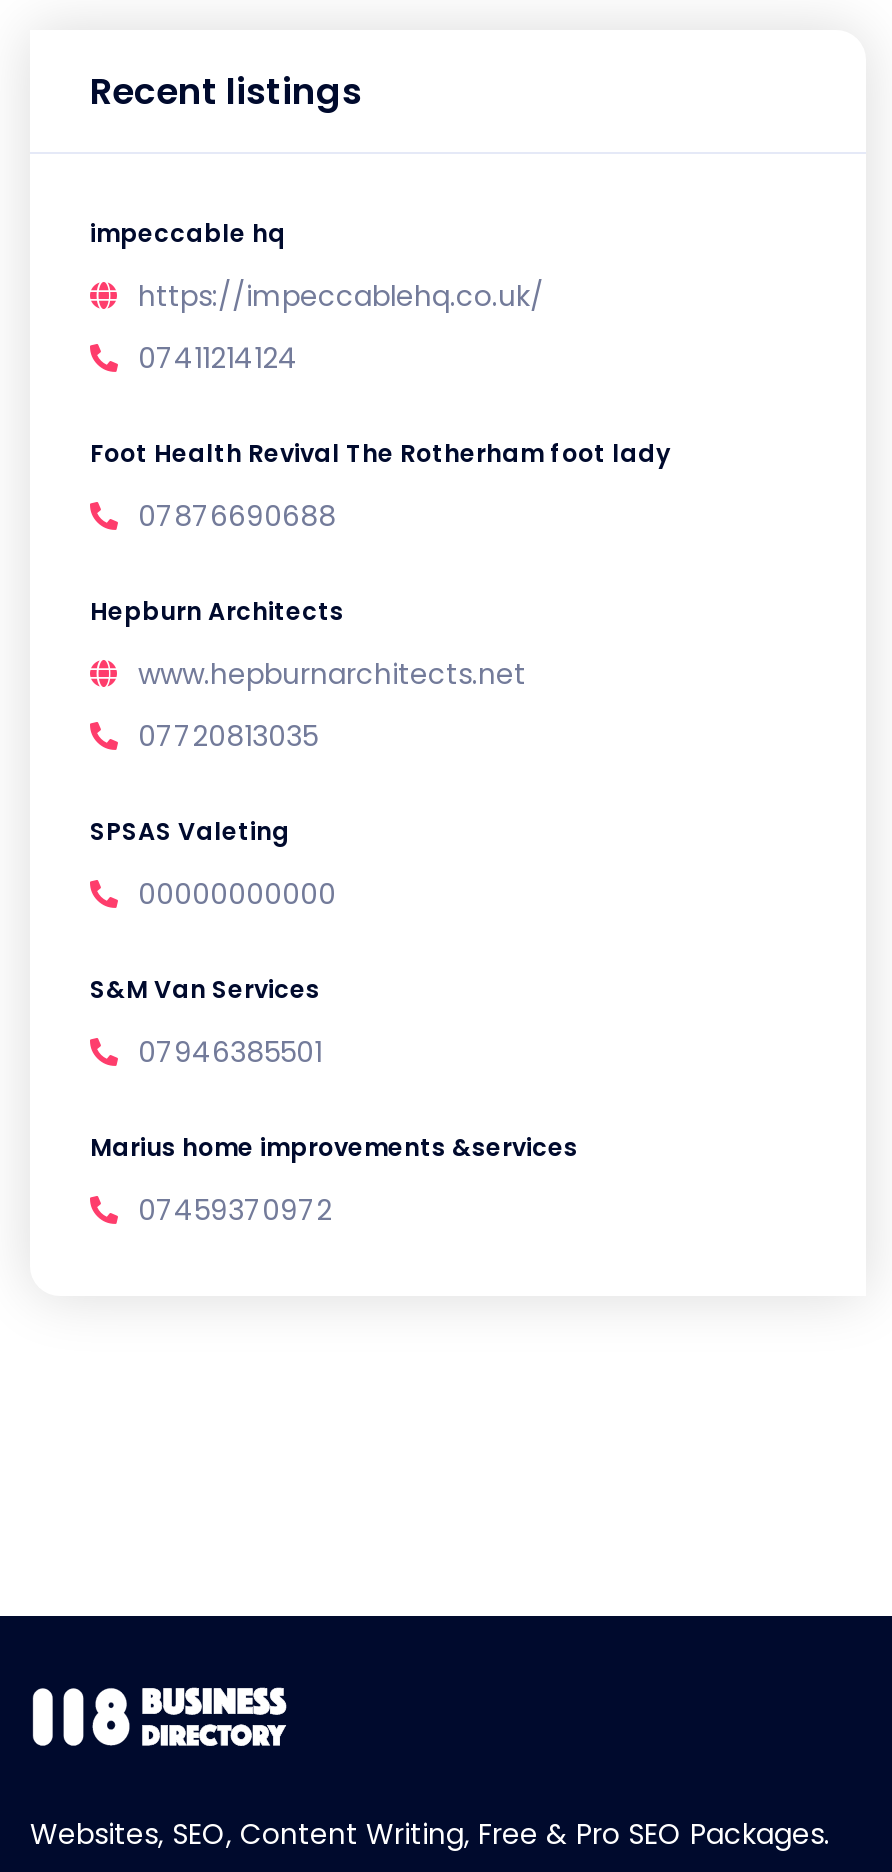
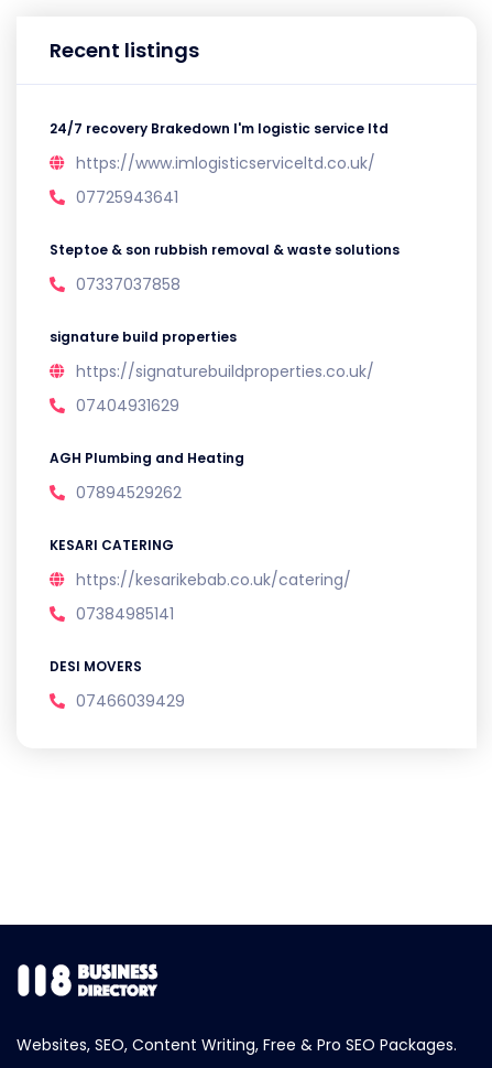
- impeccable hq
- https://impeccablehq.co.uk/
- 07411214124
- Foot Health Revival The Rotherham foot lady
- 07876690688
- Hepburn Architects
- www.hepburnarchitects.net
- 07720813035
- SPSAS Valeting
- 00000000000
- S&M Van Services
- 07946385501
- Marius home improvements &services
- 07459370972
+ 24/7 recovery Brakedown I'm logistic service ltd
+ https://www.imlogisticserviceltd.co.uk/
+ 07725943641
+ Steptoe & son rubbish removal & waste solutions
+ 07337037858
+ signature build properties
+ https://signaturebuildproperties.co.uk/
+ 07404931629
+ AGH Plumbing and Heating
+ 07894529262
+ KESARI CATERING
+ https://kesarikebab.co.uk/catering/
+ 07384985141
+ DESI MOVERS
+ 07466039429
